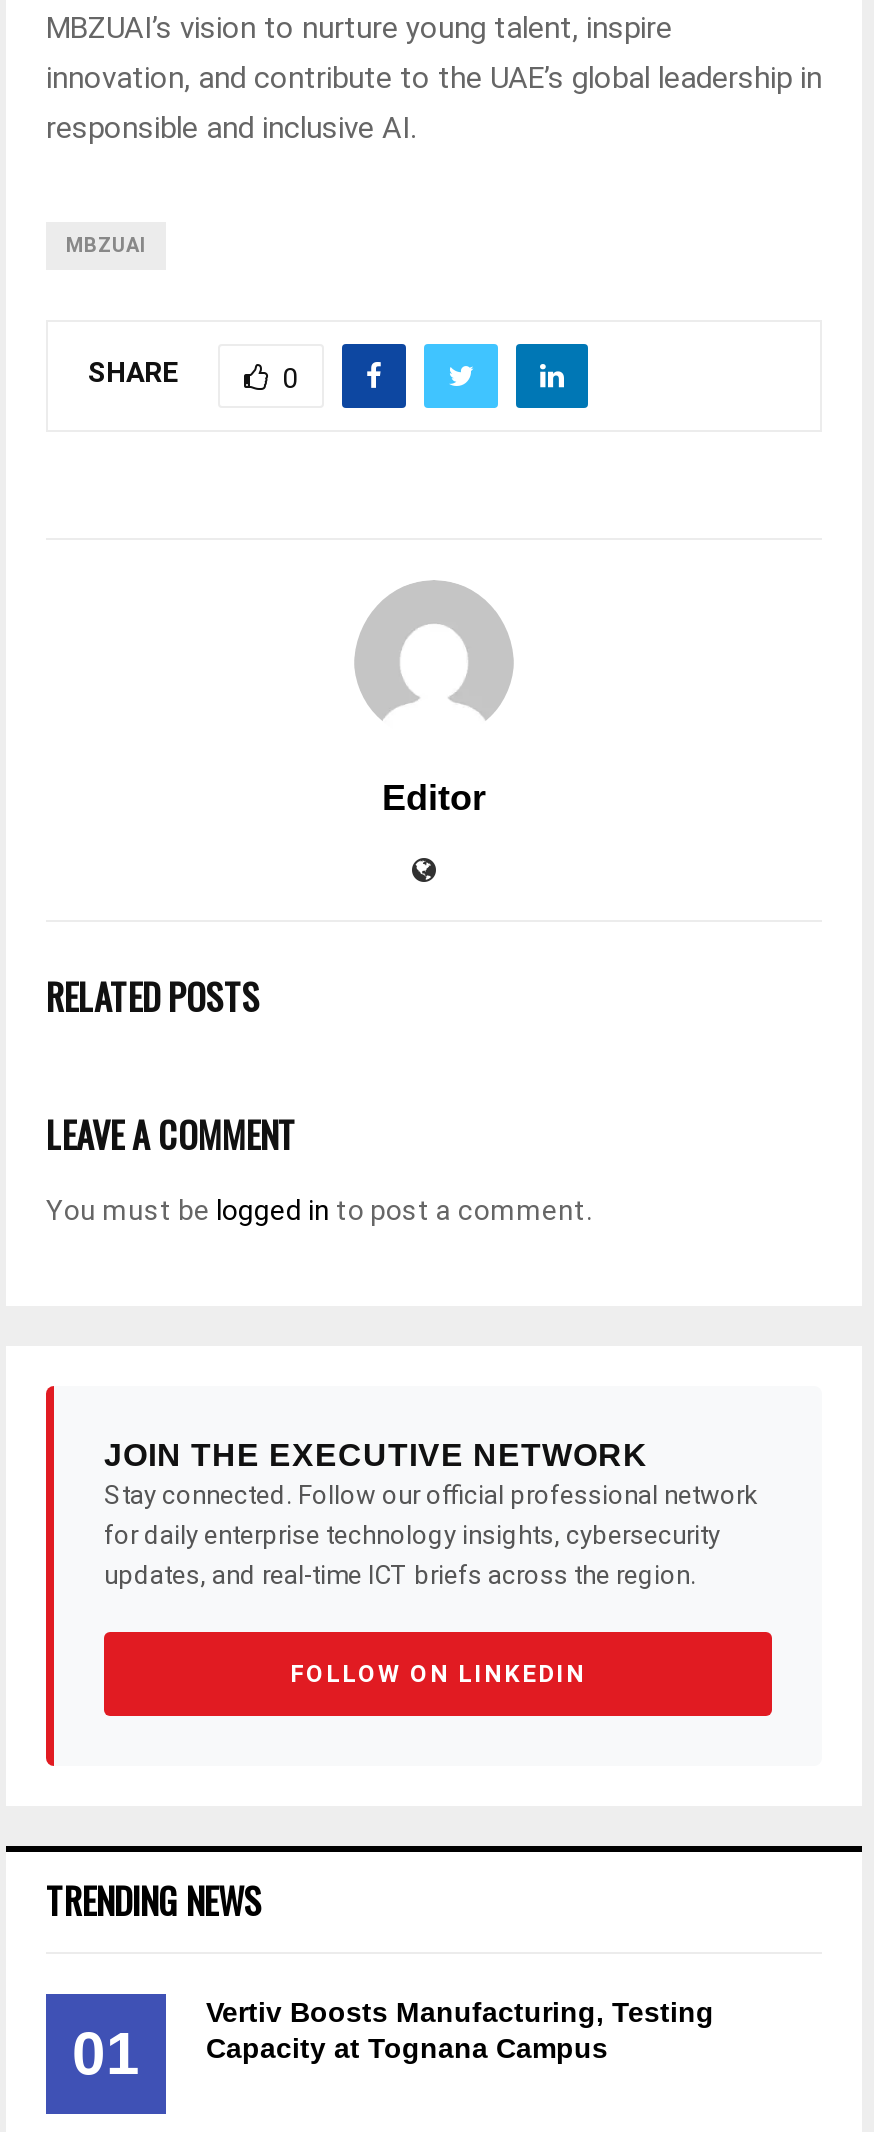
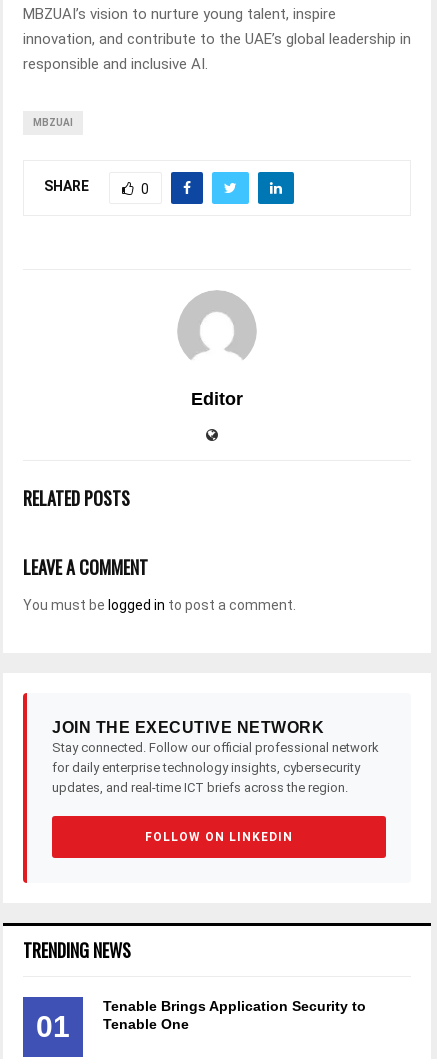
- Vertiv Boosts Manufacturing, Testing
- Capacity at Tognana Campus
+ Tenable Brings Application Security to
+ Tenable One
